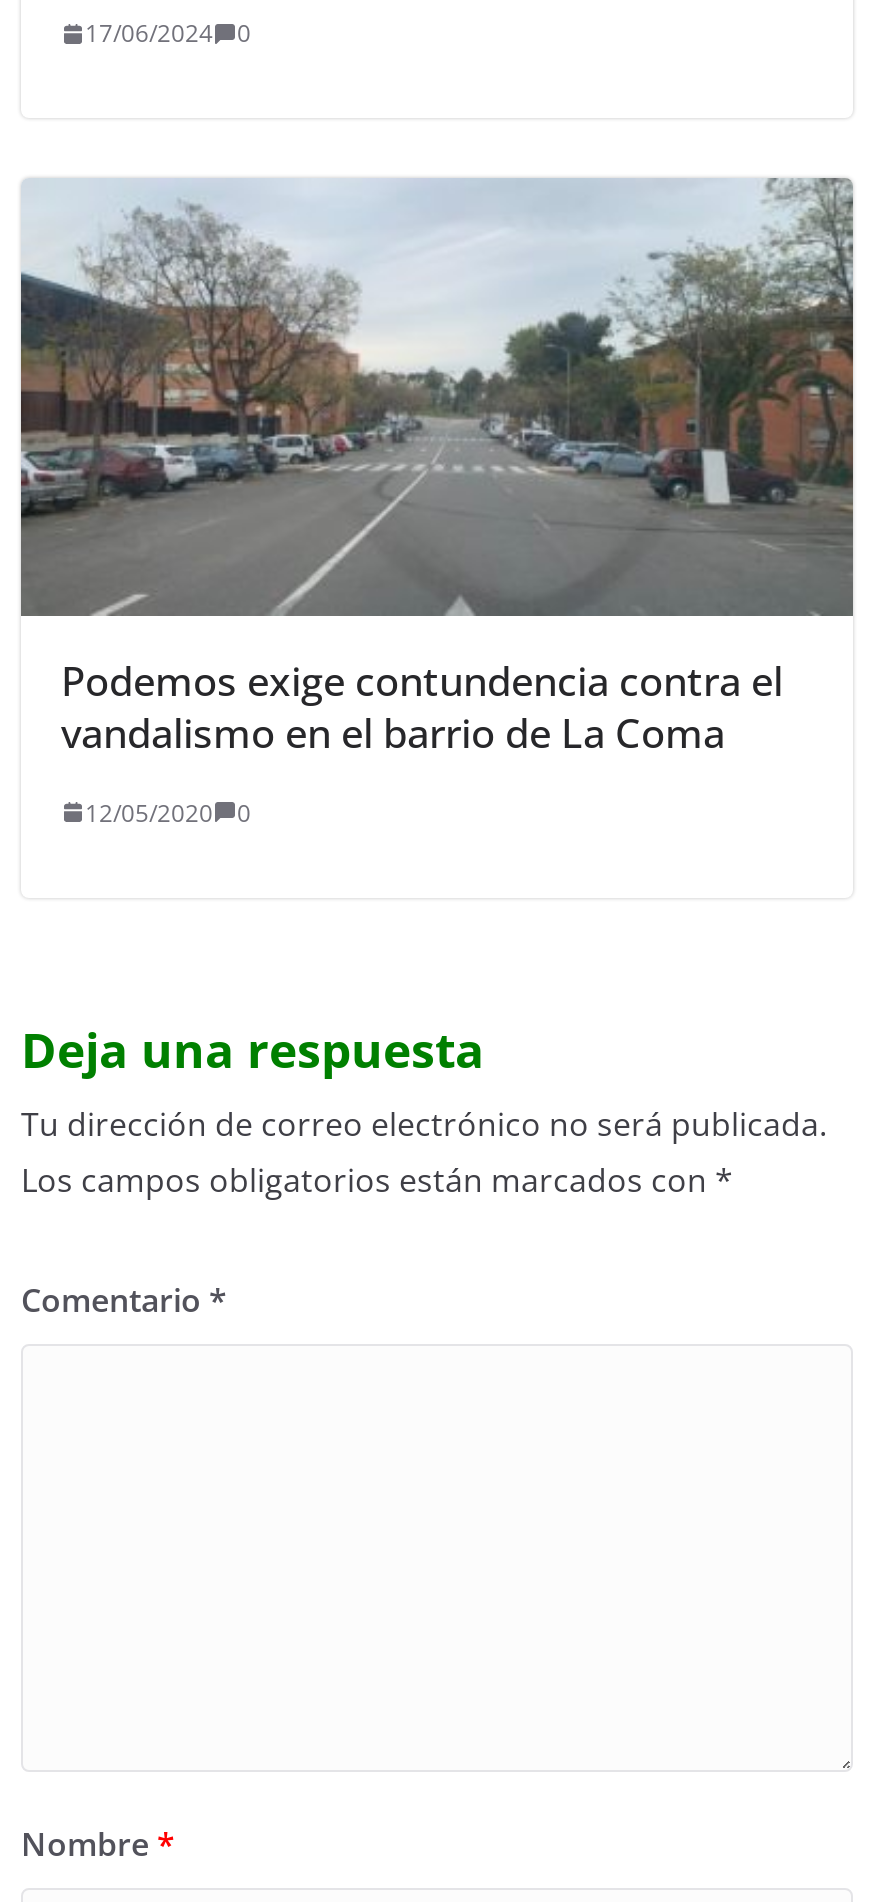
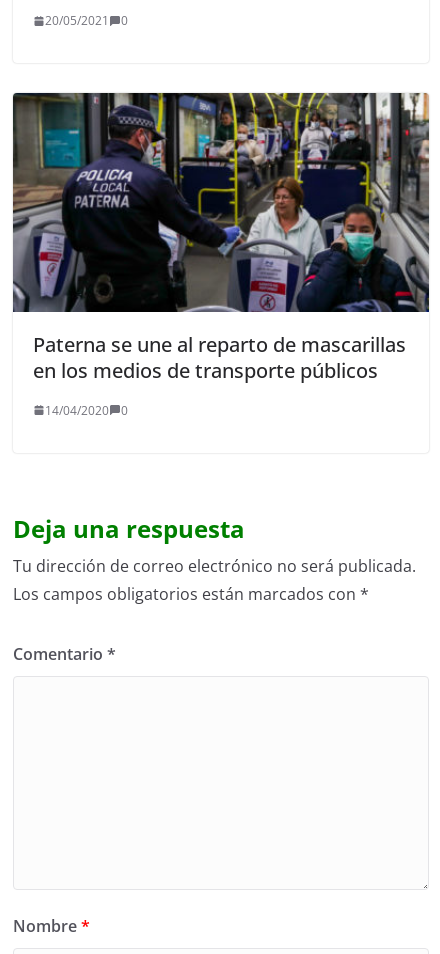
- 17/06/2024 0
+ 20/05/2021 0

- [image]
- Podemos exige contundencia contra el
- vandalismo en el barrio de La Coma
+ [image]
+ Paterna se une al reparto de mascarillas
+ en los medios de transporte públicos

- 12/05/2020 0
+ 14/04/2020 0
